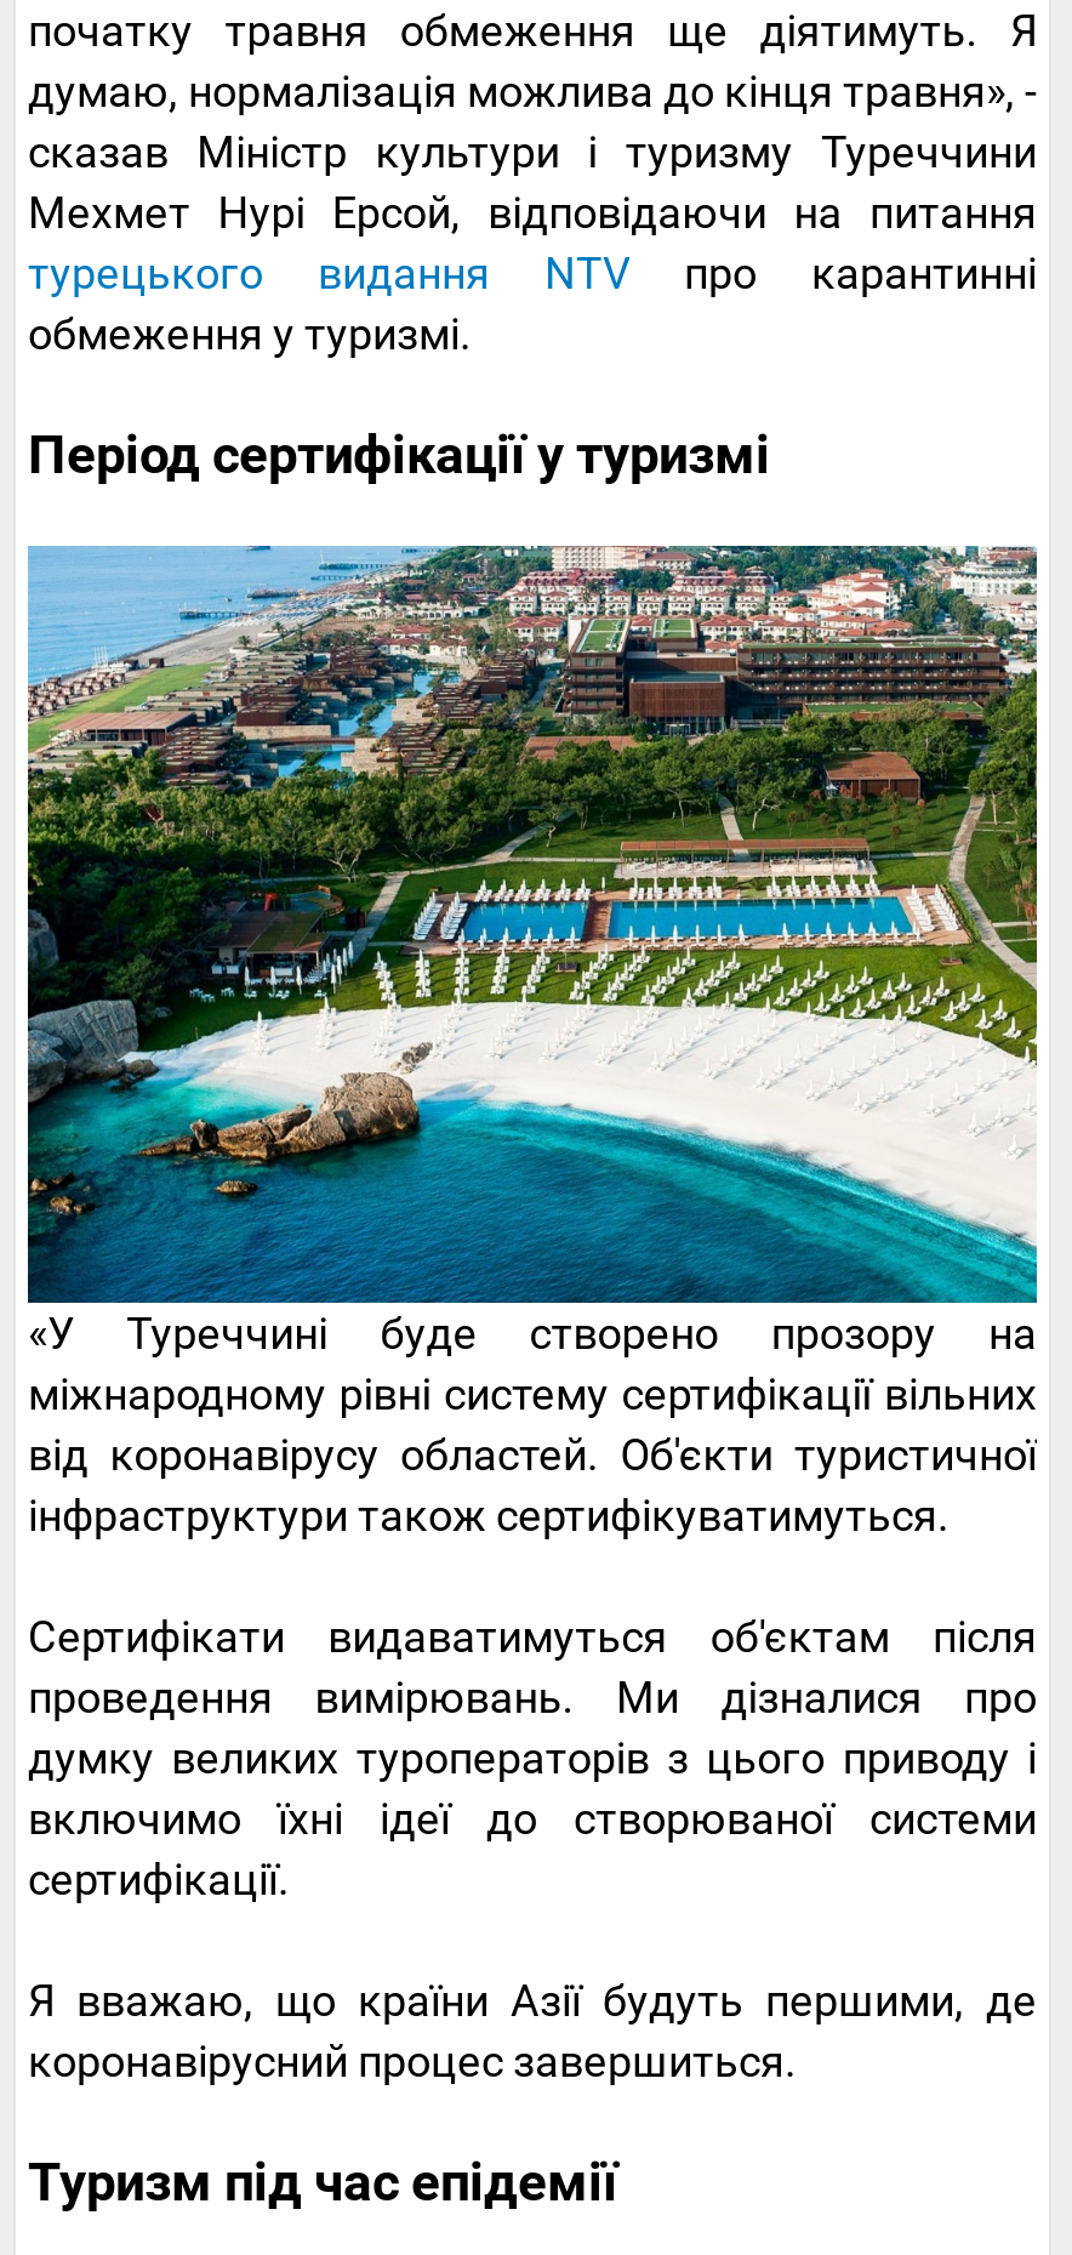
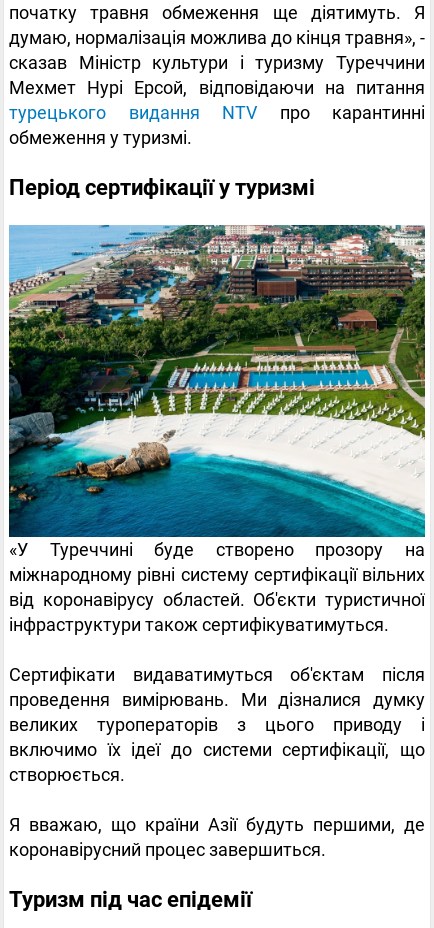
- проведення вимірювань. Ми дізналися про
- думку великих туроператорів з цього приводу і
- включимо їхні ідеї до створюваної системи
- сертифікації.
+ проведення вимірювань. Ми дізналися думку
+ великих туроператорів з цього приводу і
+ включимо їх ідеї до системи сертифікації, що
+ створюється.
